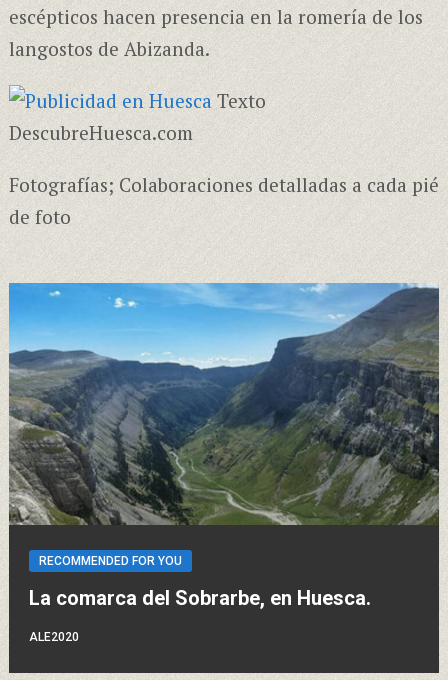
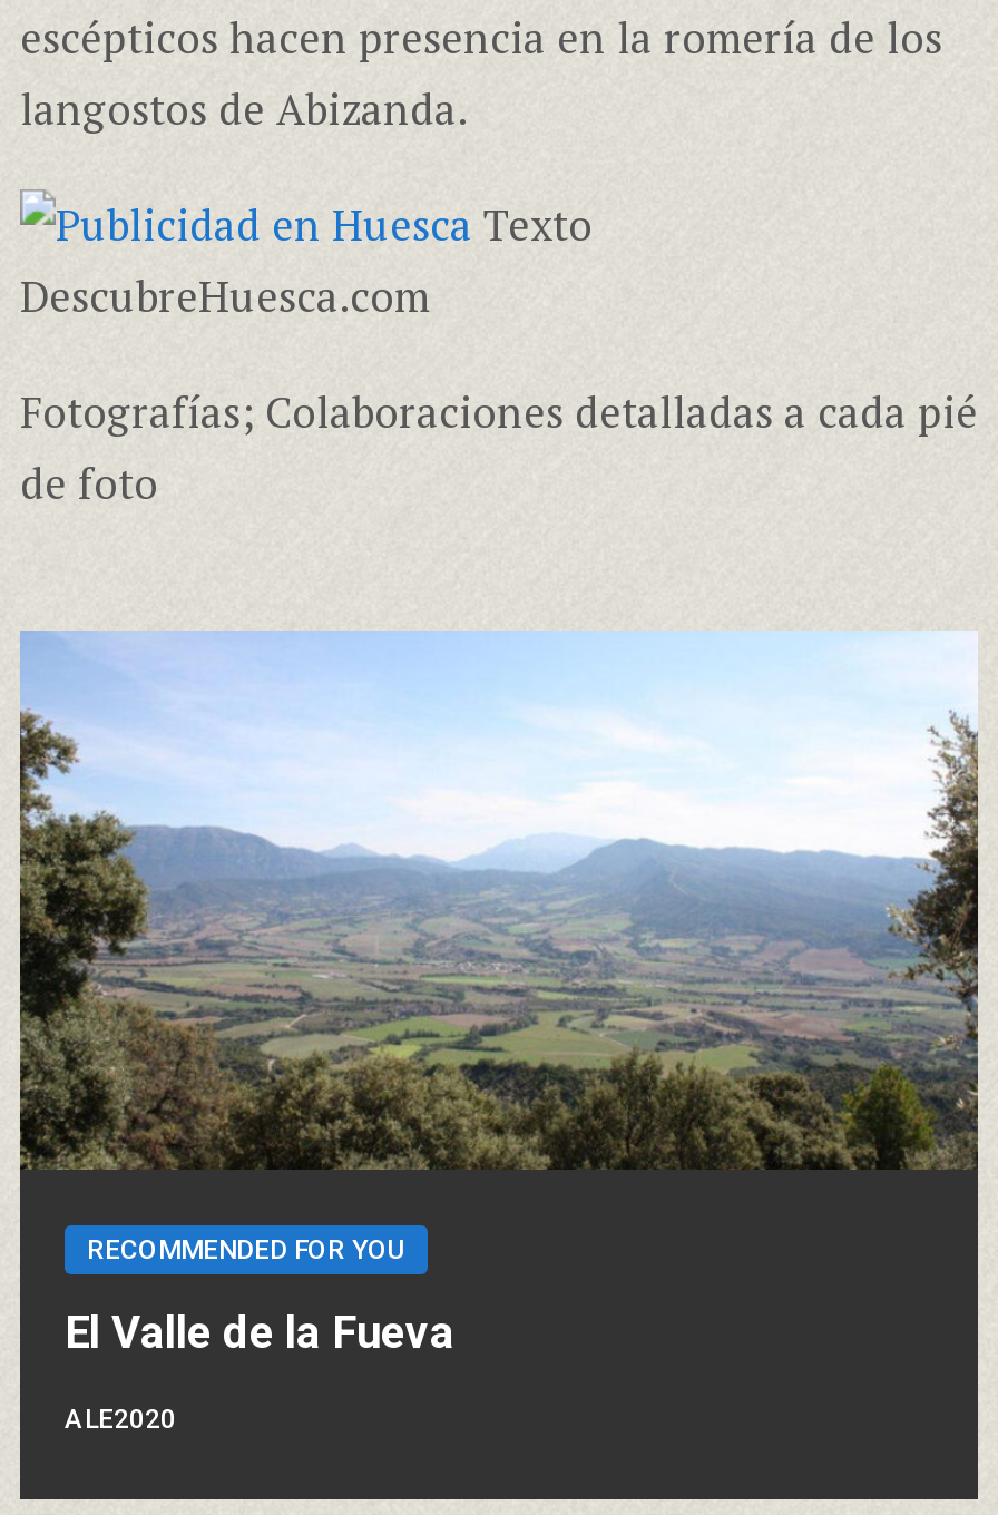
- [image]
+ [image]

- La comarca del Sobrarbe, en Huesca.
+ El Valle de la Fueva
